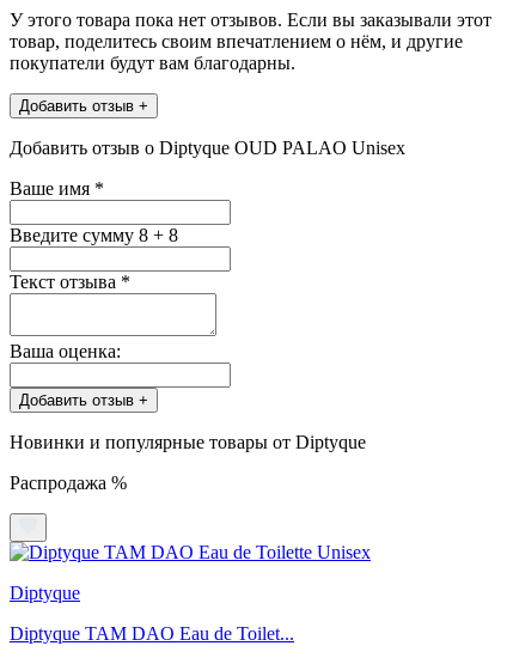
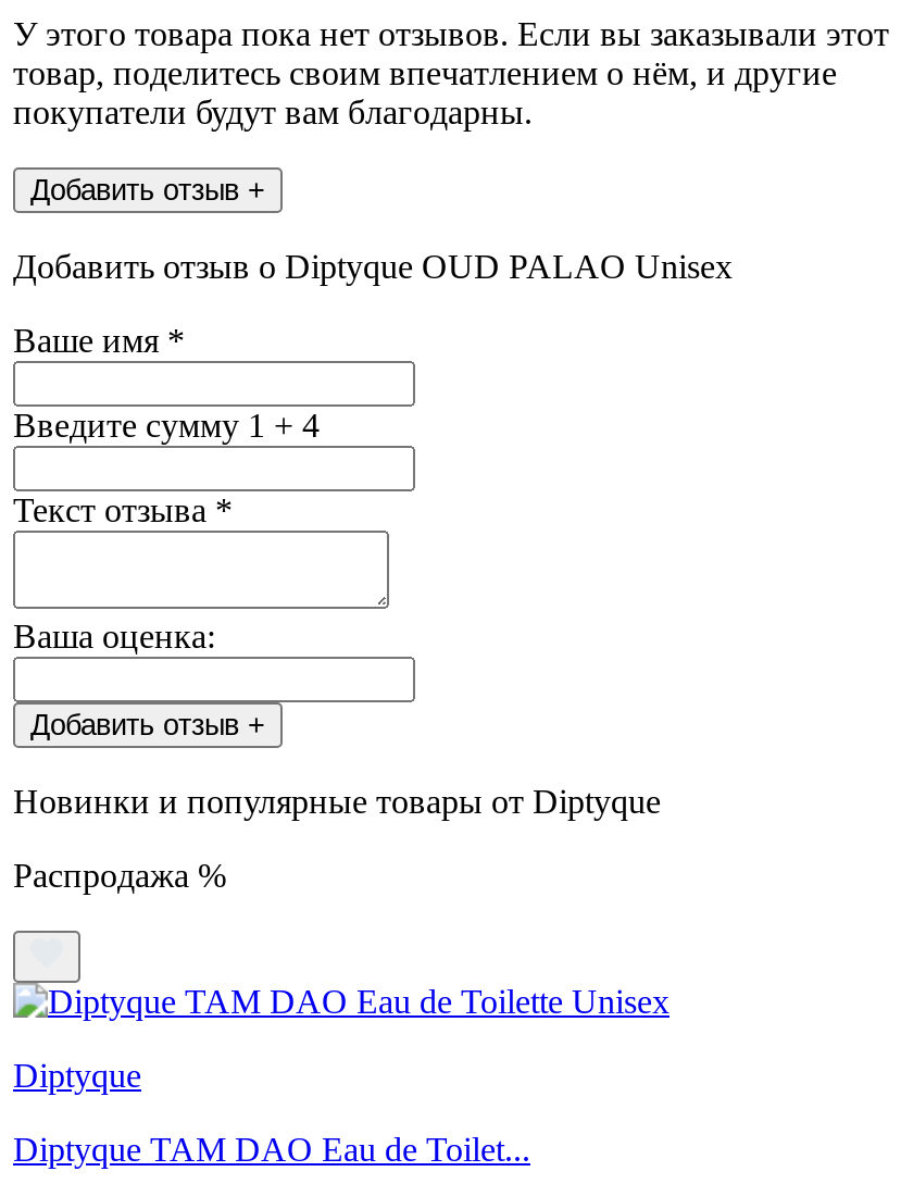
- Введите сумму 8 + 8
+ Введите сумму 1 + 4
